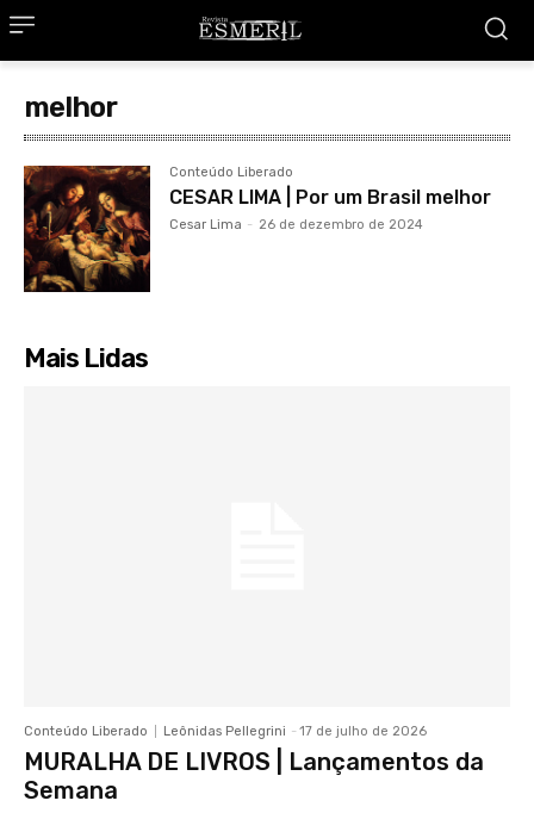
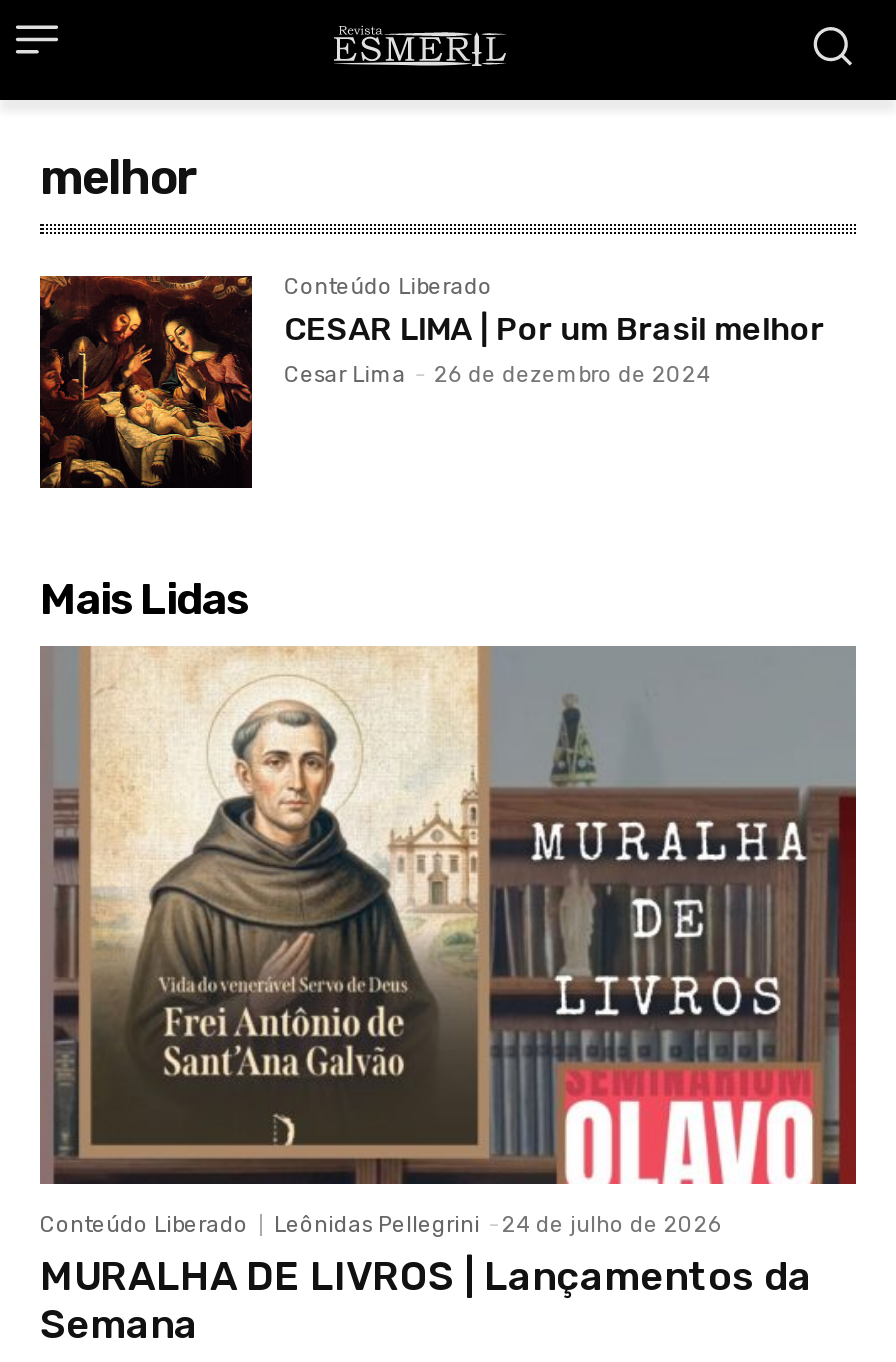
+ [image]

- Leônidas Pellegrini - 17 de julho de 2026
+ Leônidas Pellegrini - 24 de julho de 2026
